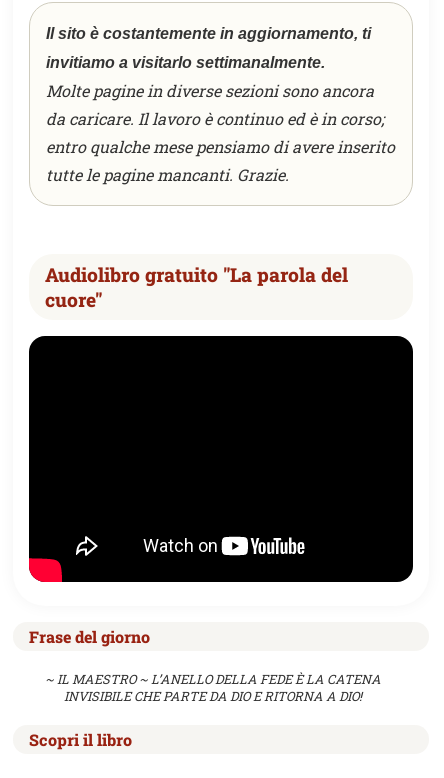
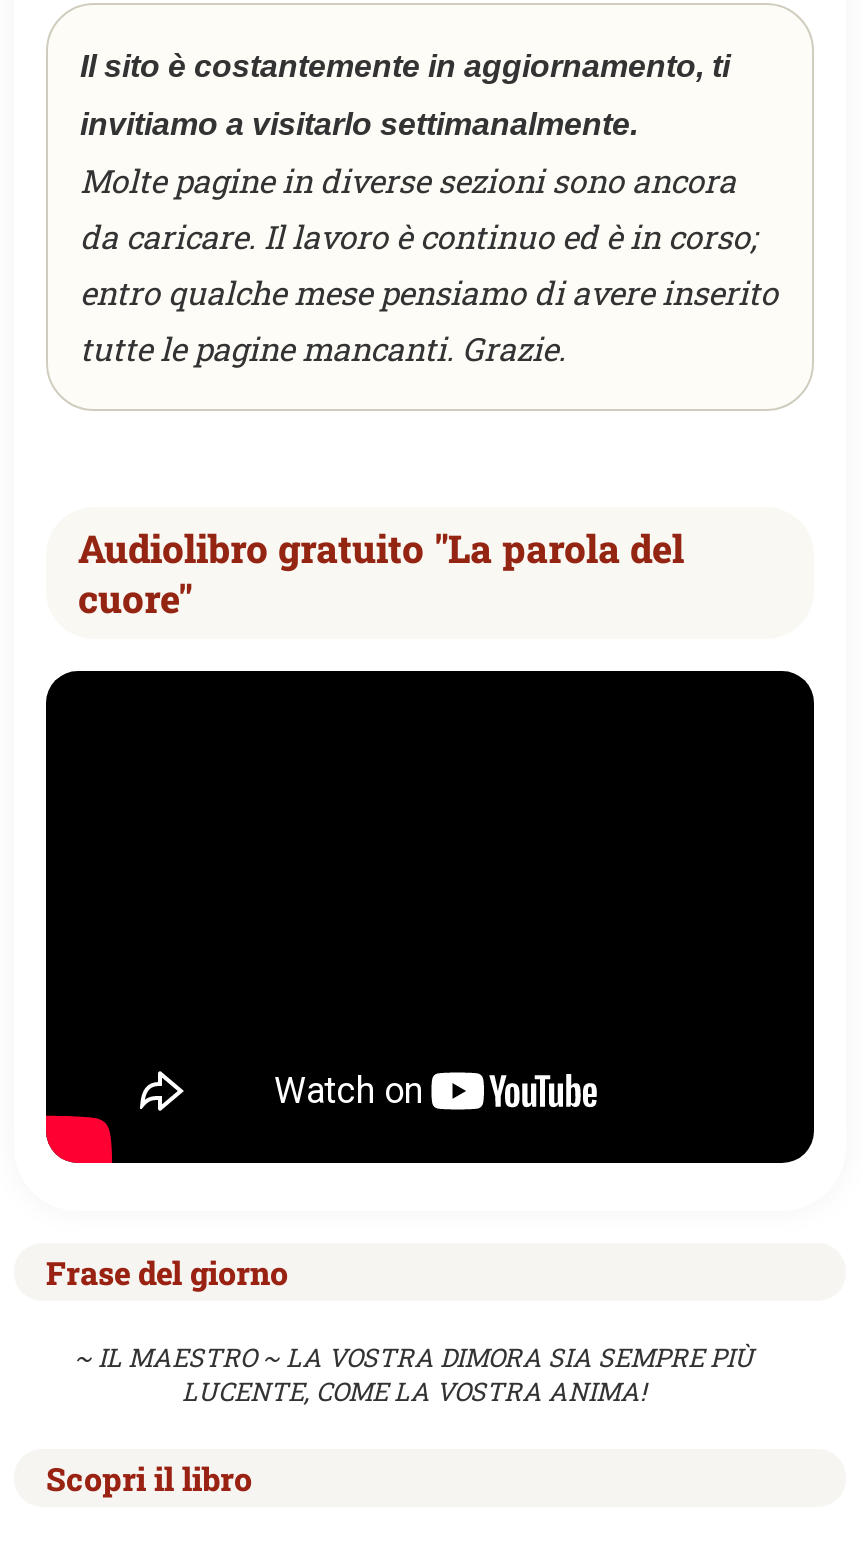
- ~ IL MAESTRO ~ L’ANELLO DELLA FEDE È LA CATENA
- INVISIBILE CHE PARTE DA DIO E RITORNA A DIO!
+ ~ IL MAESTRO ~ LA VOSTRA DIMORA SIA SEMPRE PIÙ
+ LUCENTE, COME LA VOSTRA ANIMA!
